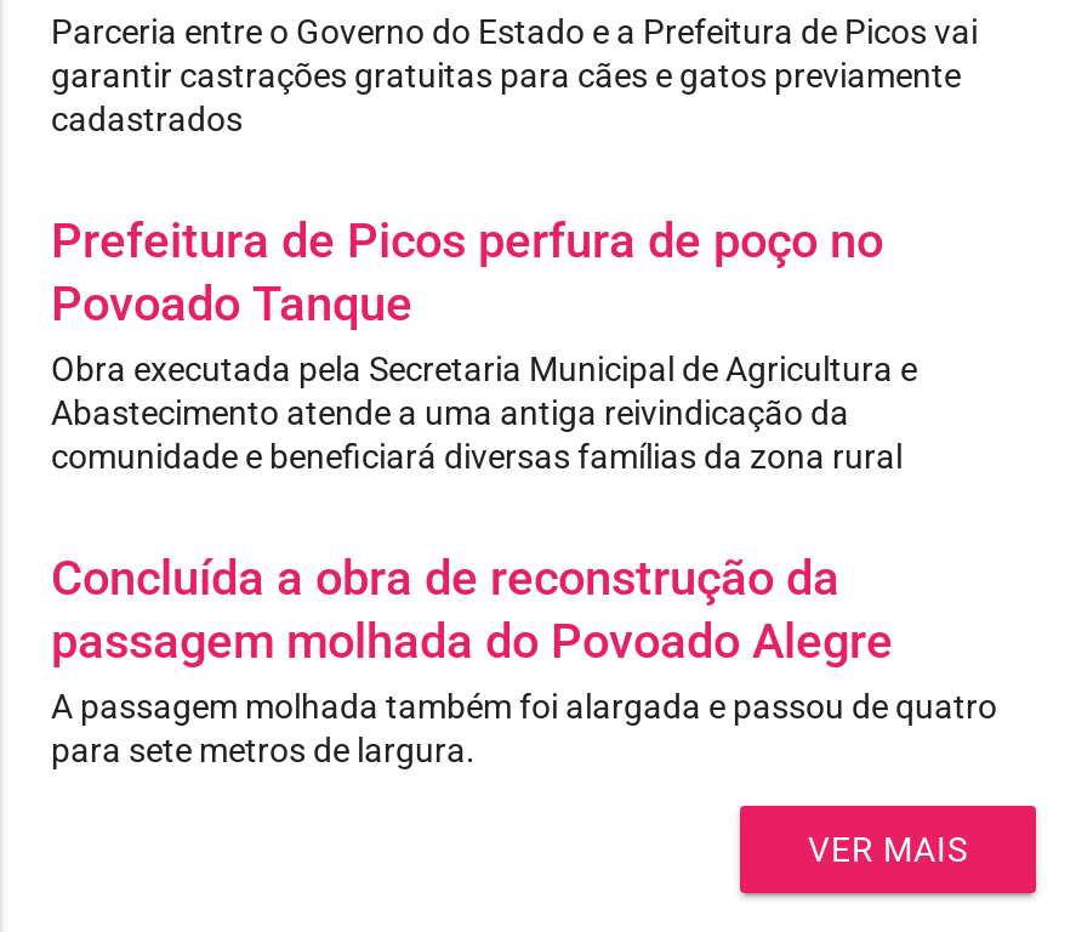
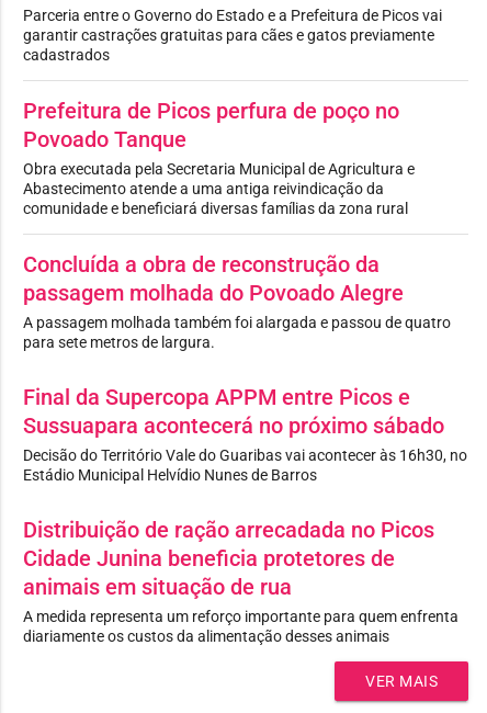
+ Final da Supercopa APPM entre Picos e
+ Sussuapara acontecerá no próximo sábado
+ Decisão do Território Vale do Guaribas vai acontecer às 16h30, no
+ Estádio Municipal Helvídio Nunes de Barros
+ Distribuição de ração arrecadada no Picos
+ Cidade Junina beneficia protetores de
+ animais em situação de rua
+ A medida representa um reforço importante para quem enfrenta
+ diariamente os custos da alimentação desses animais
